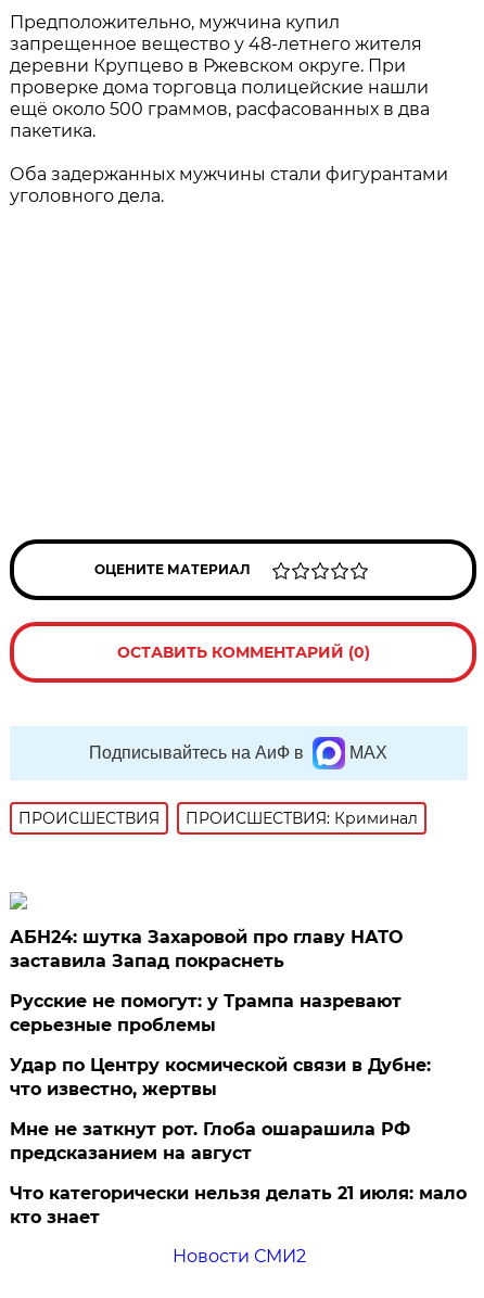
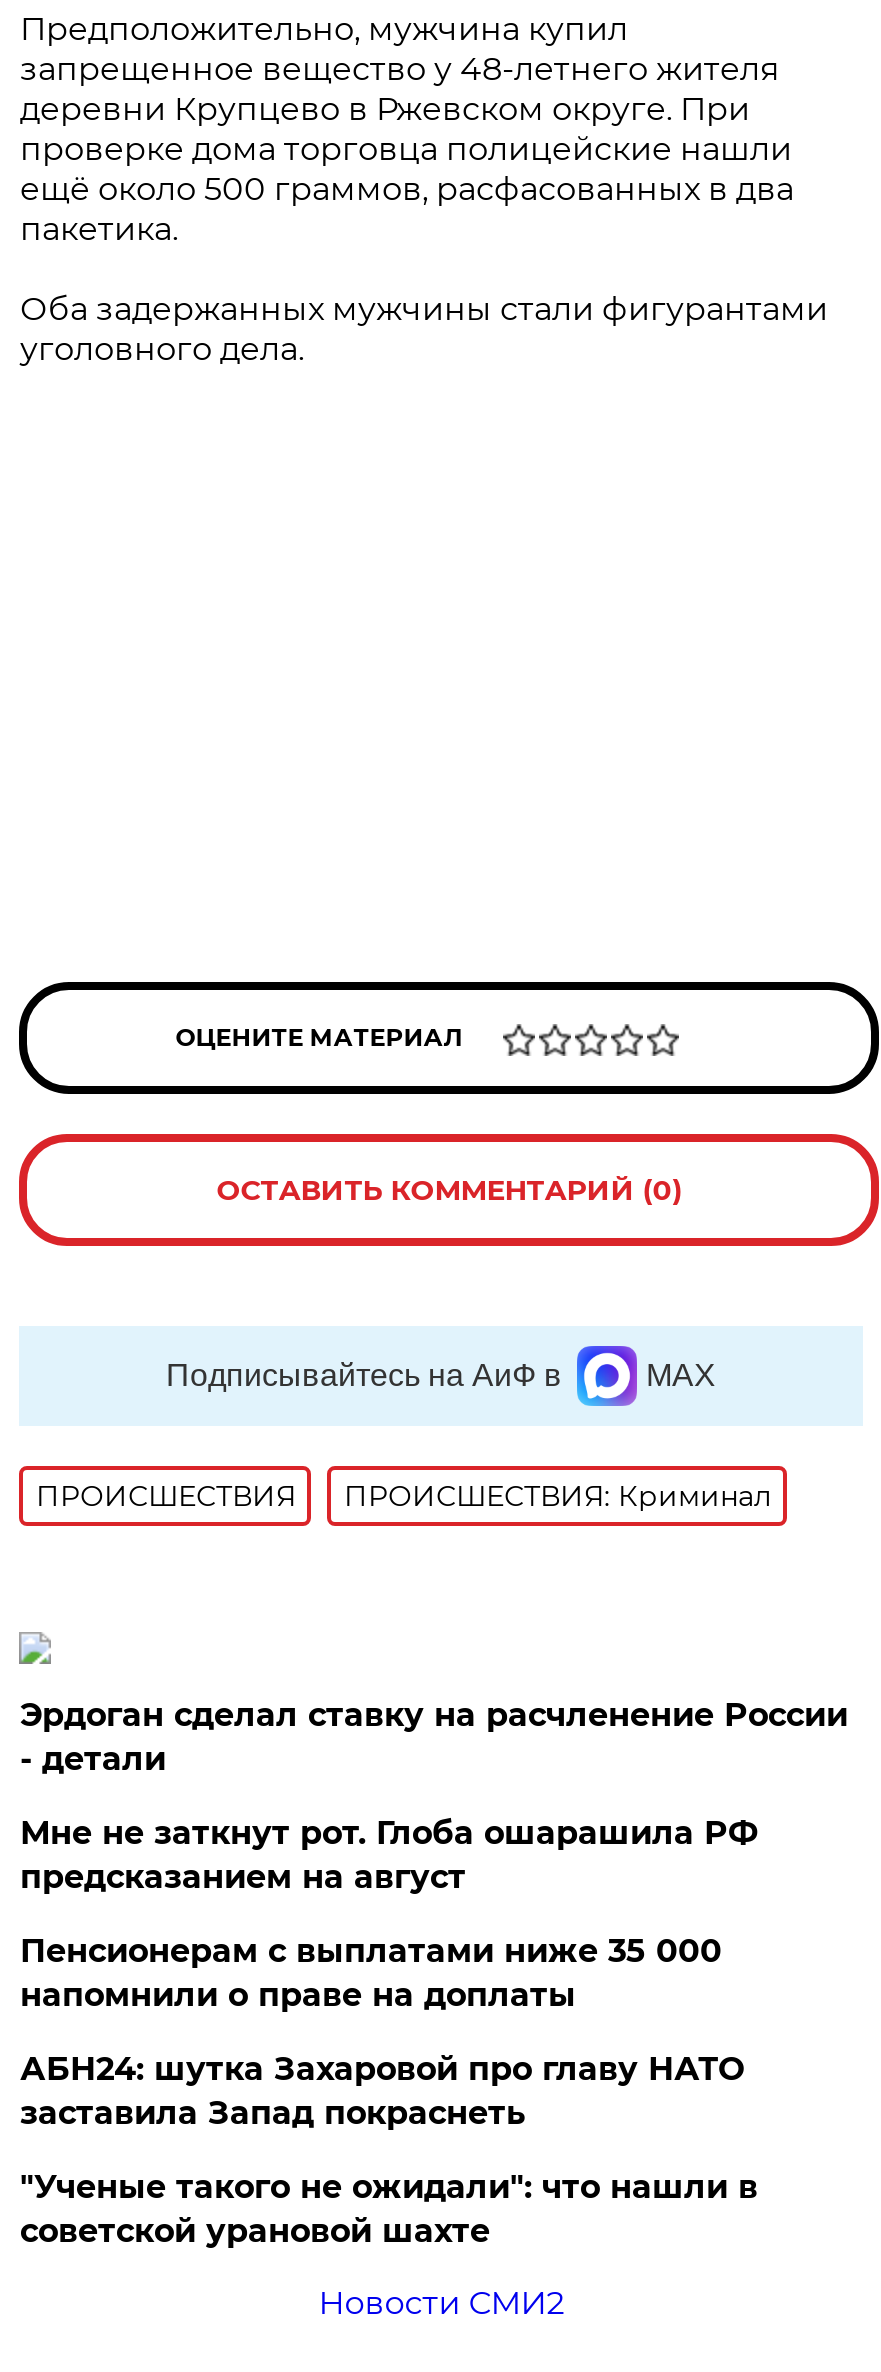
+ Эрдоган сделал ставку на расчленение России
+ - детали
+ Пенсионерам с выплатами ниже 35 000
+ напомнили о праве на доплаты

moved down: АБН24: шутка Захаровой про главу НАТО | заставила Запад покраснеть

- Русские не помогут: у Трампа назревают
- серьезные проблемы
- Удар по Центру космической связи в Дубне:
- что известно, жертвы
- Что категорически нельзя делать 21 июля: мало
- кто знает
+ "Ученые такого не ожидали": что нашли в
+ советской урановой шахте

moved up: Мне не заткнут рот. Глоба ошарашила РФ | предсказанием на август
